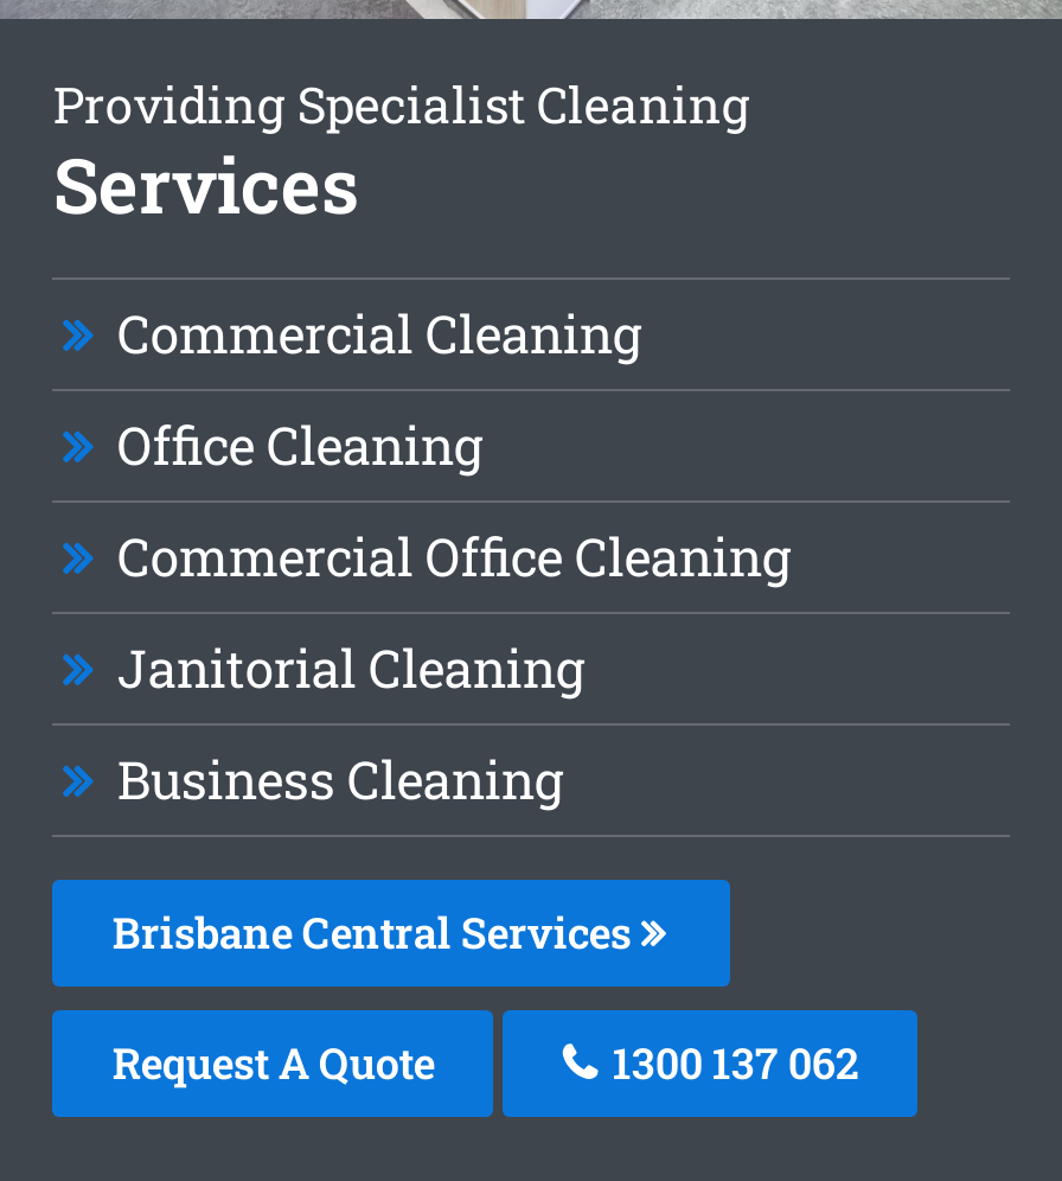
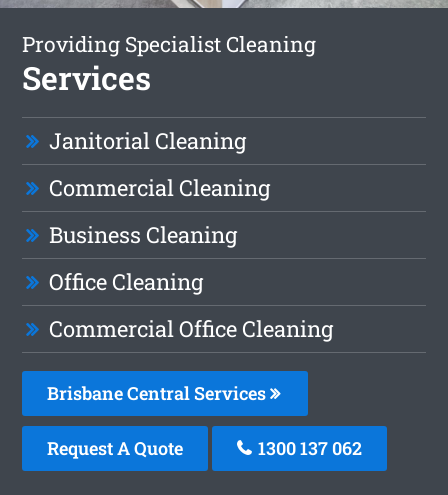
moved down: Commercial Cleaning

moved down: Office Cleaning | Commercial Office Cleaning

moved up: Janitorial Cleaning

moved up: Business Cleaning
